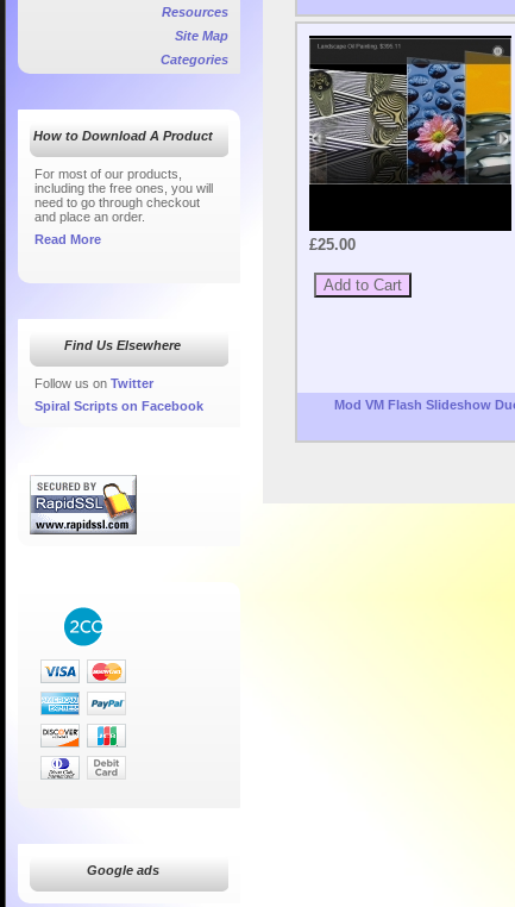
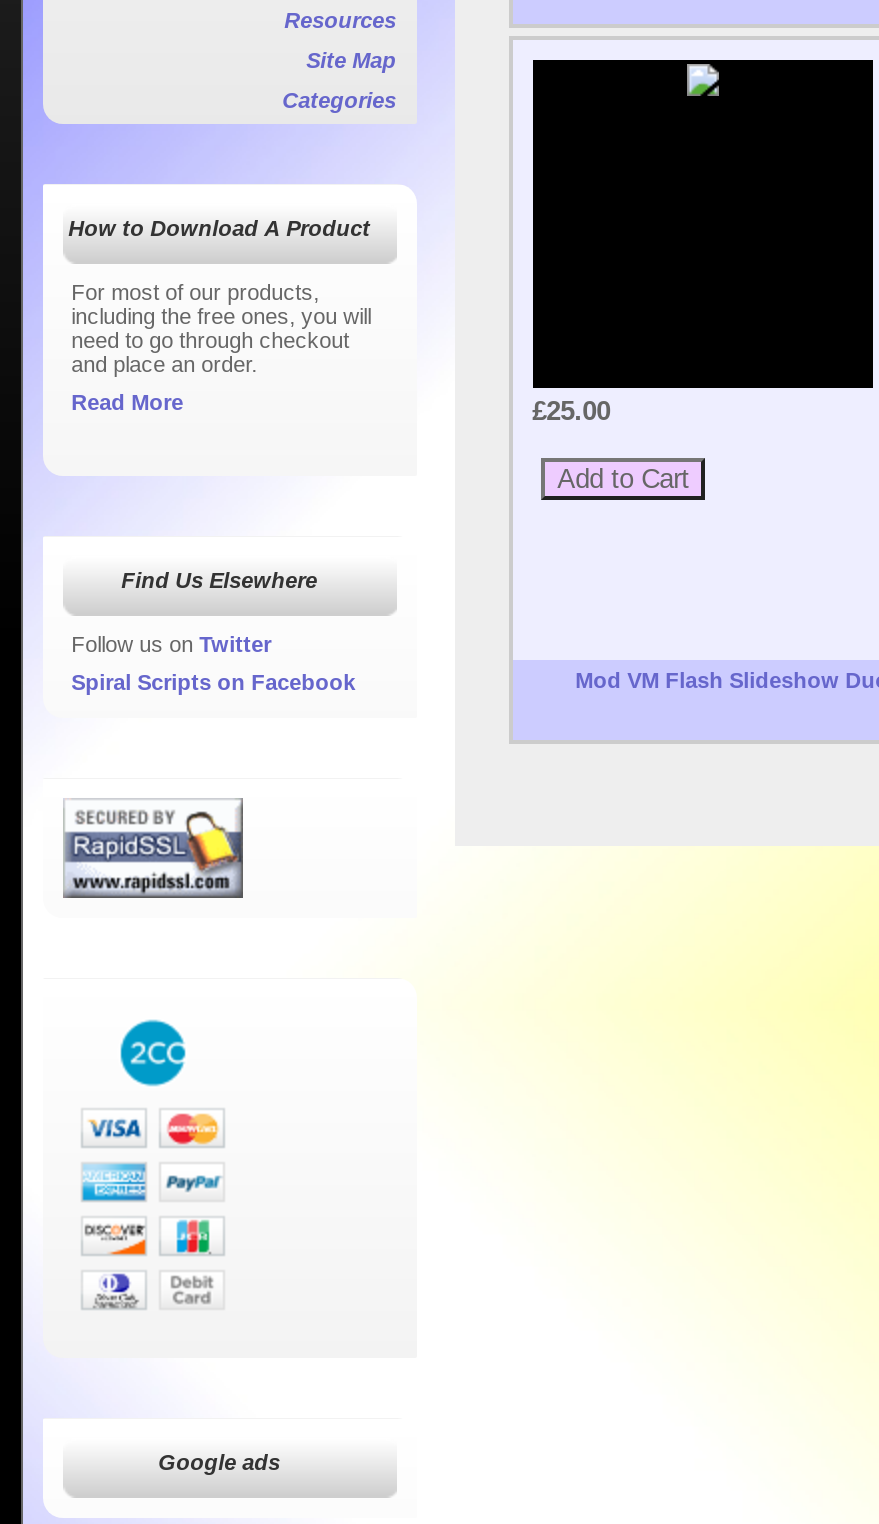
- [image]
